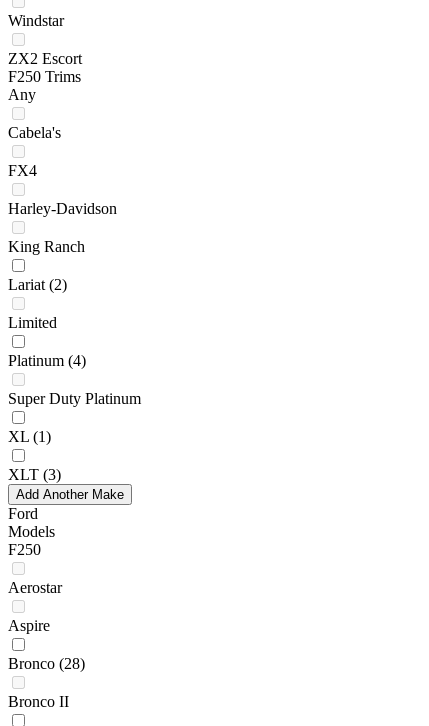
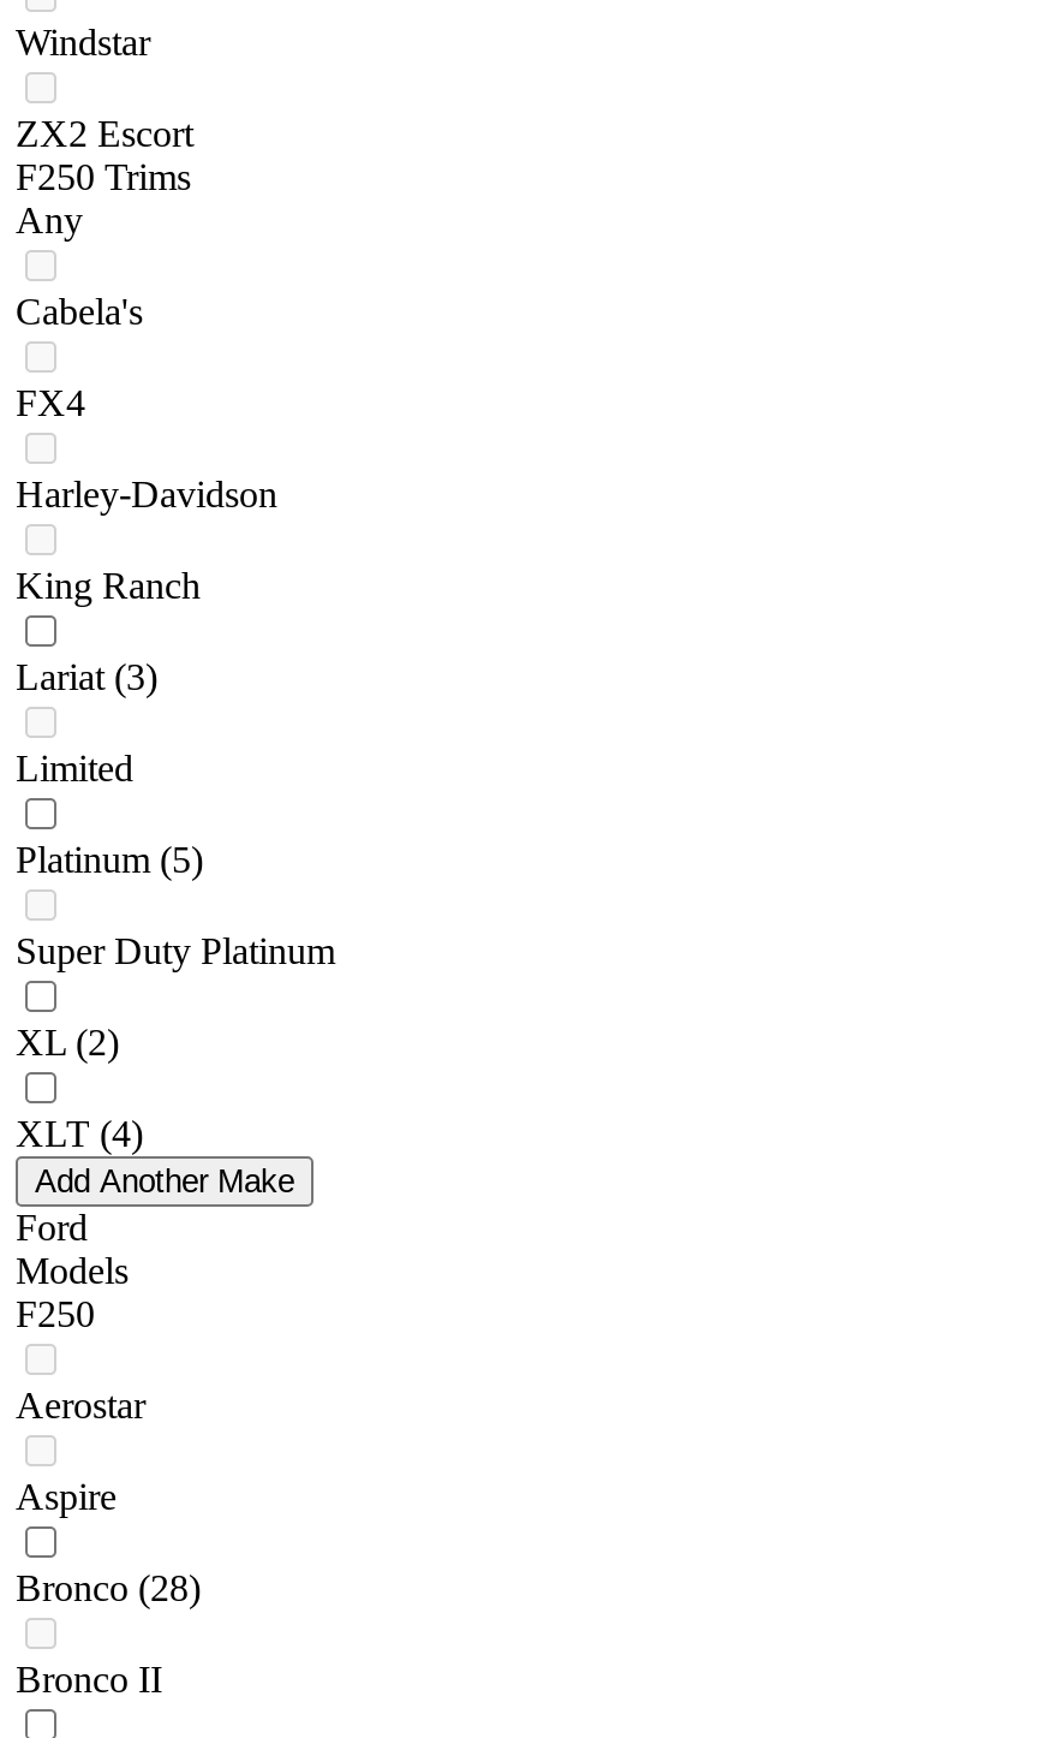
- Lariat (2)
+ Lariat (3)

- Platinum (4)
+ Platinum (5)

- XL (1)
+ XL (2)

- XLT (3)
+ XLT (4)
